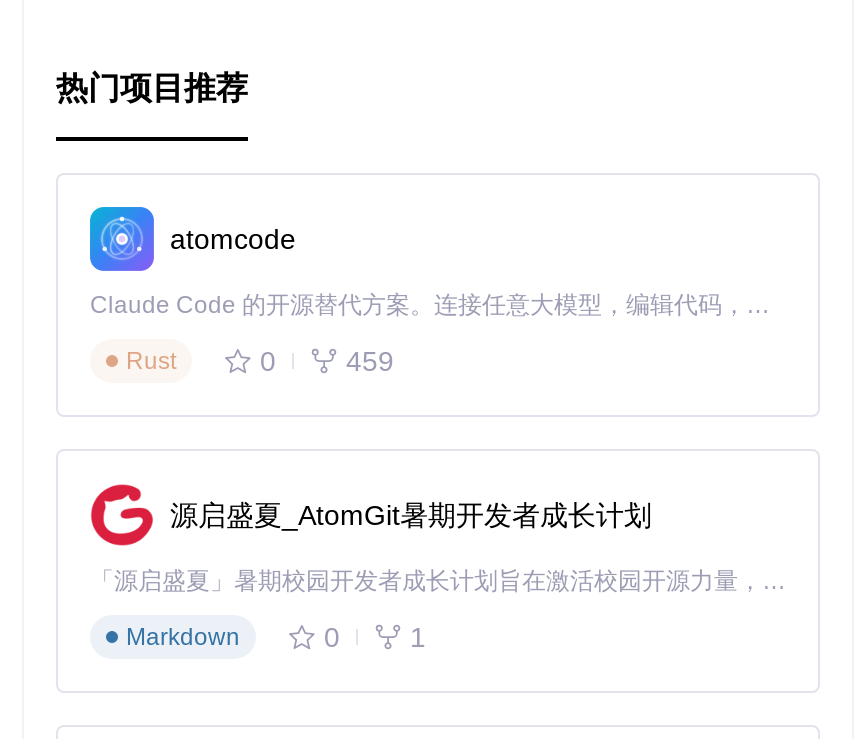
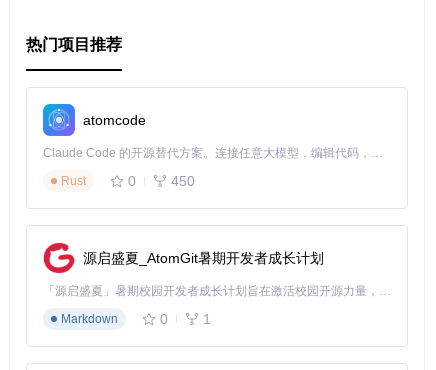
- 459
+ 450
